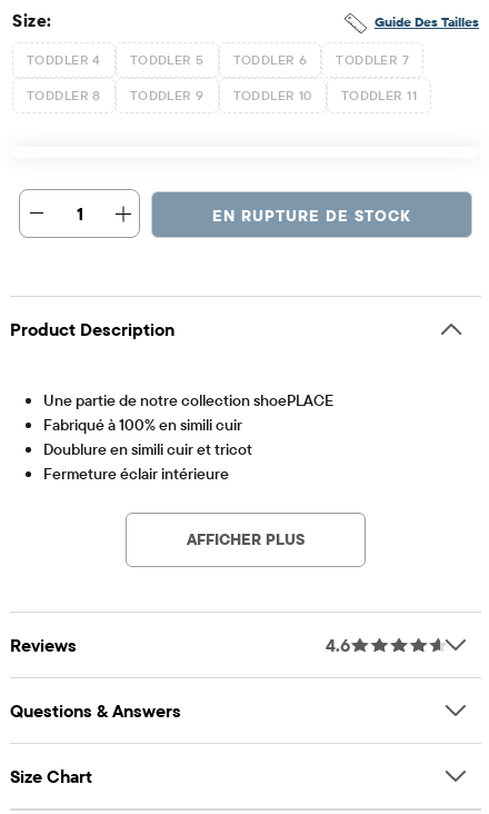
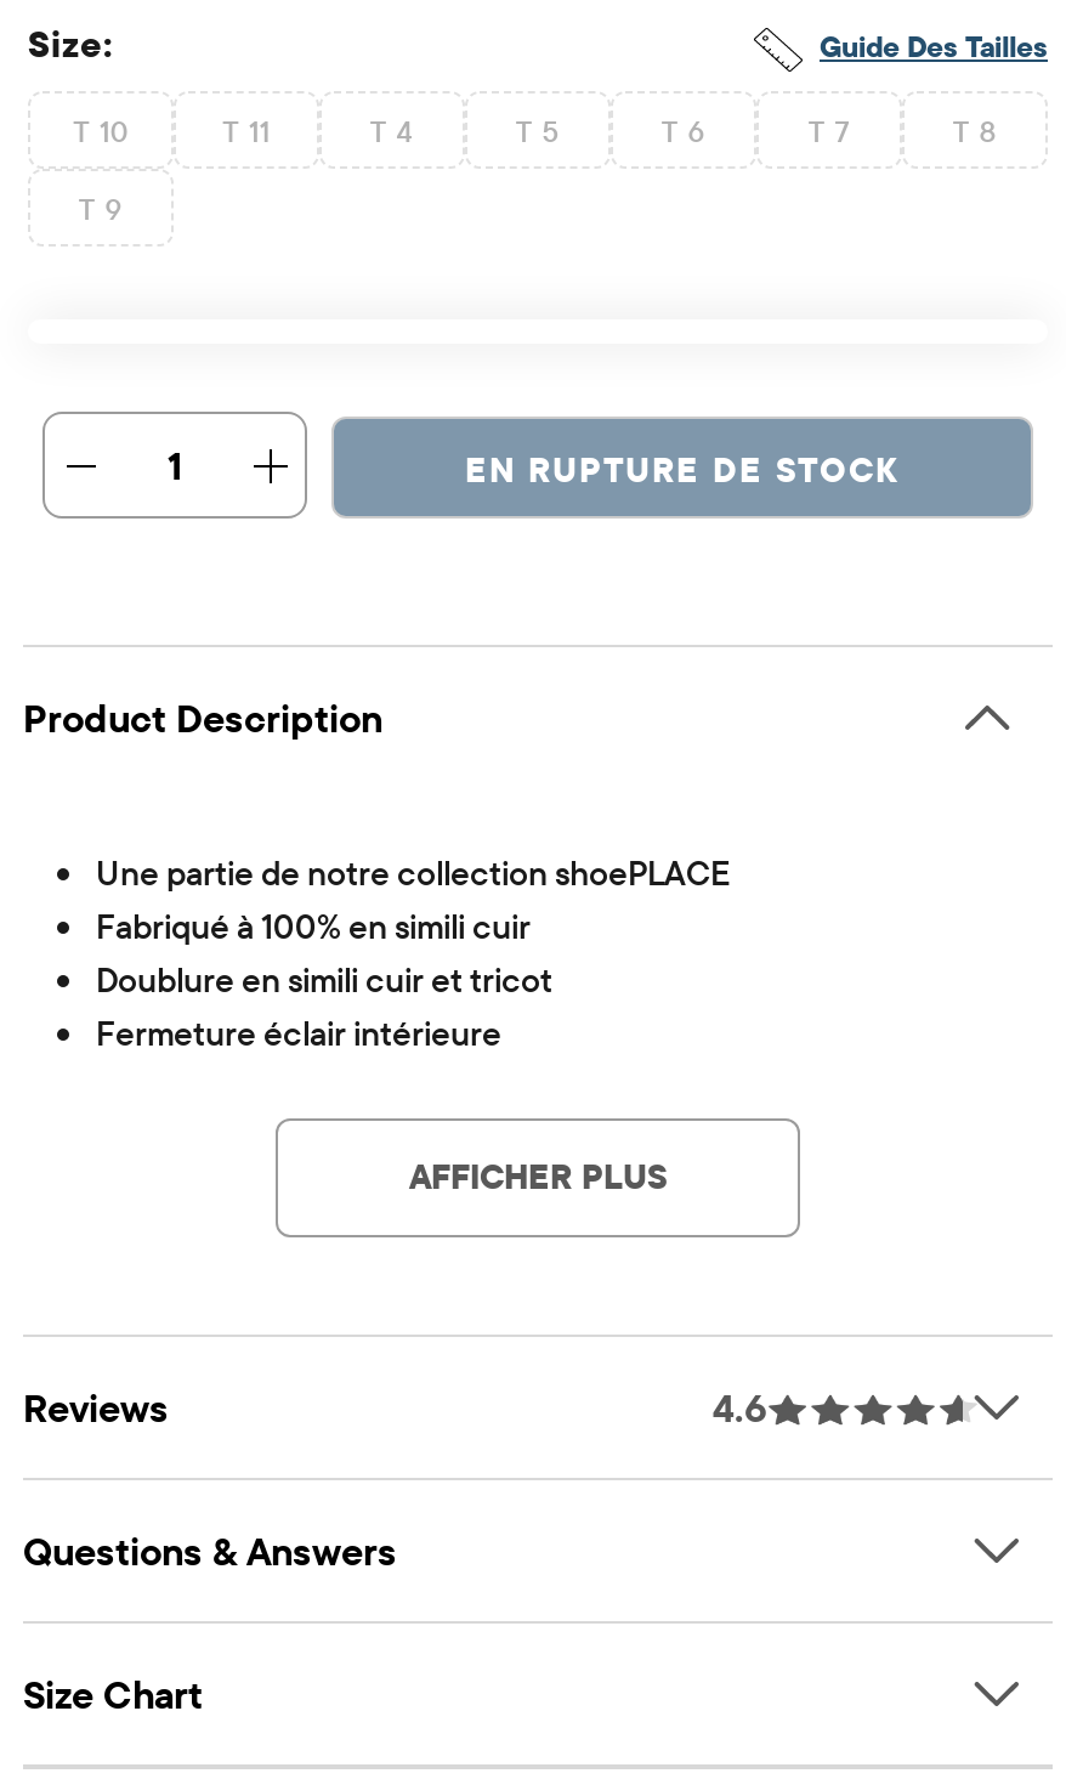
- TODDLER 4
- TODDLER 5
- TODDLER 6
- TODDLER 7
+ T 10
+ T 11
+ T 4
+ T 5
+ T 6
+ T 7
+ T 8

- TODDLER 8
- TODDLER 9
- TODDLER 10
- TODDLER 11
+ T 9
